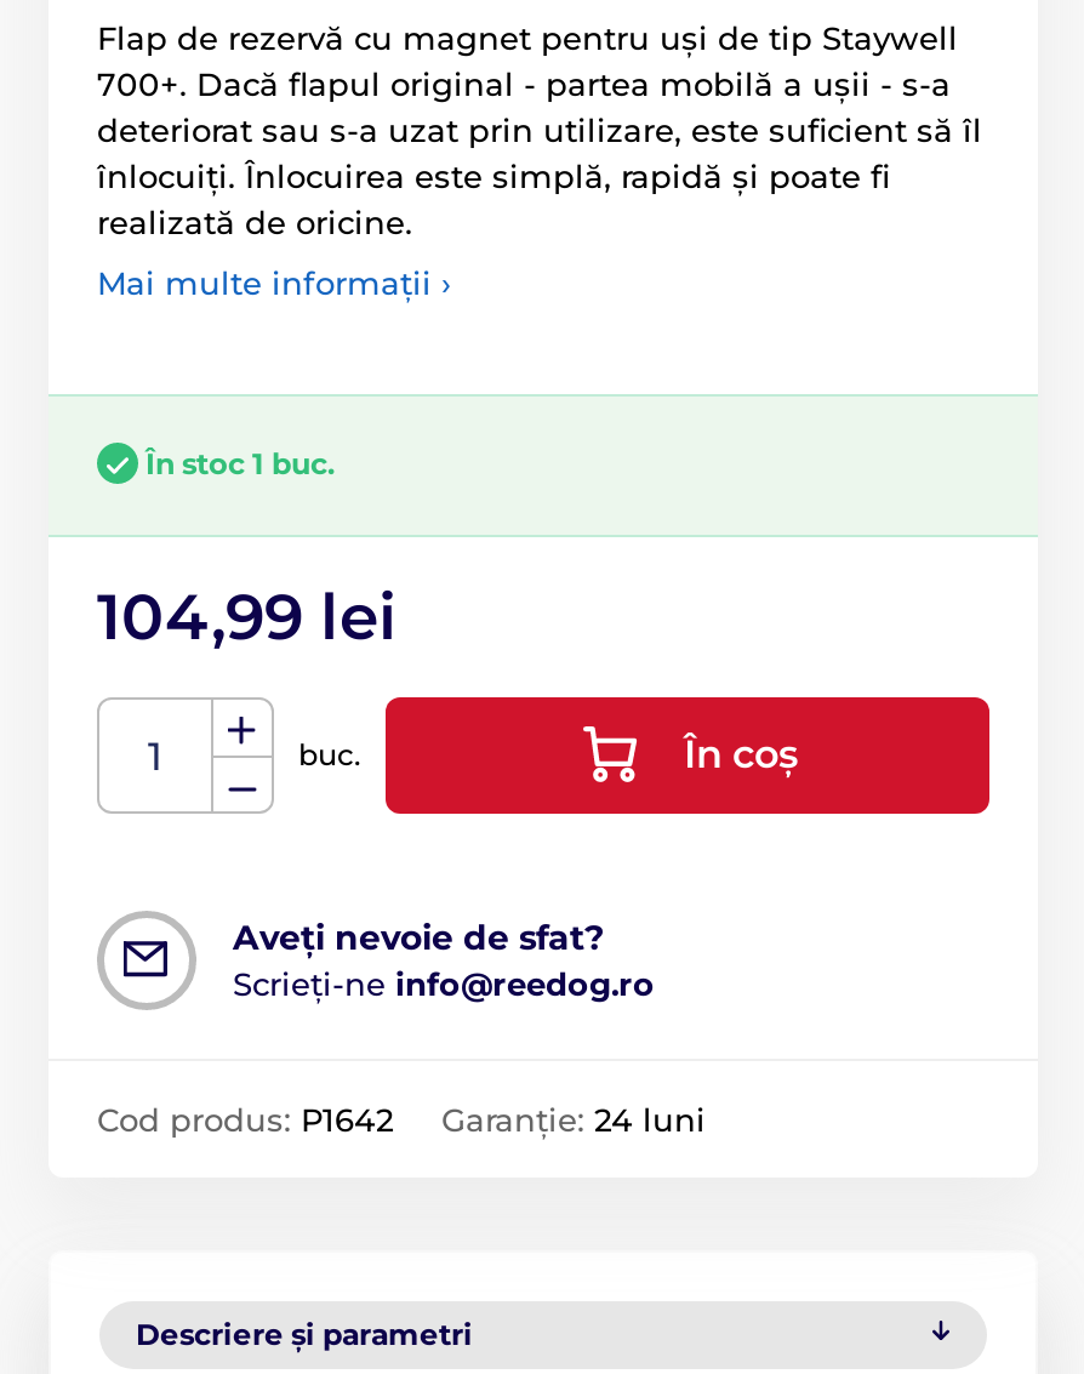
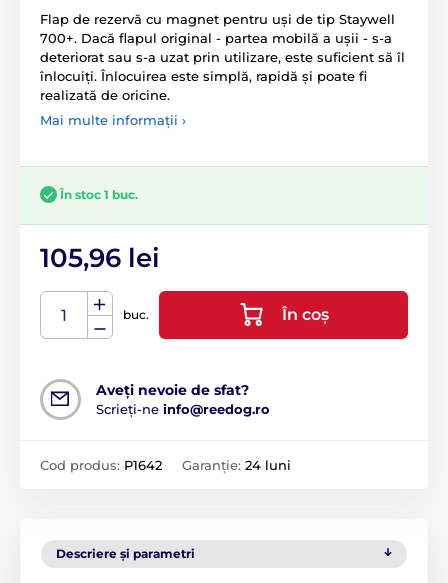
- 104,99 lei
+ 105,96 lei
